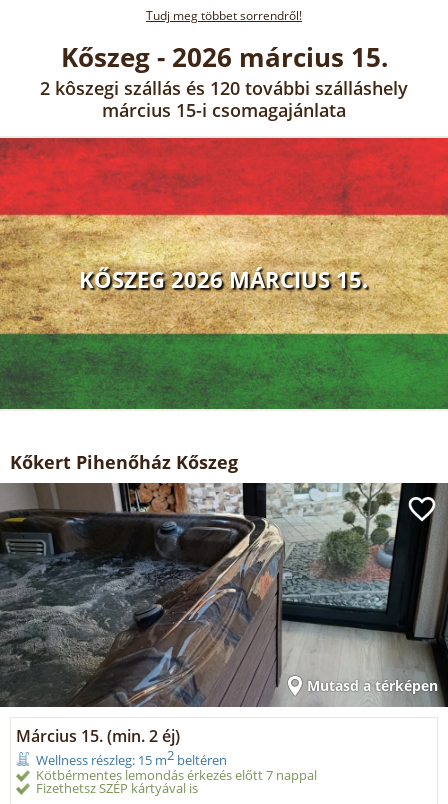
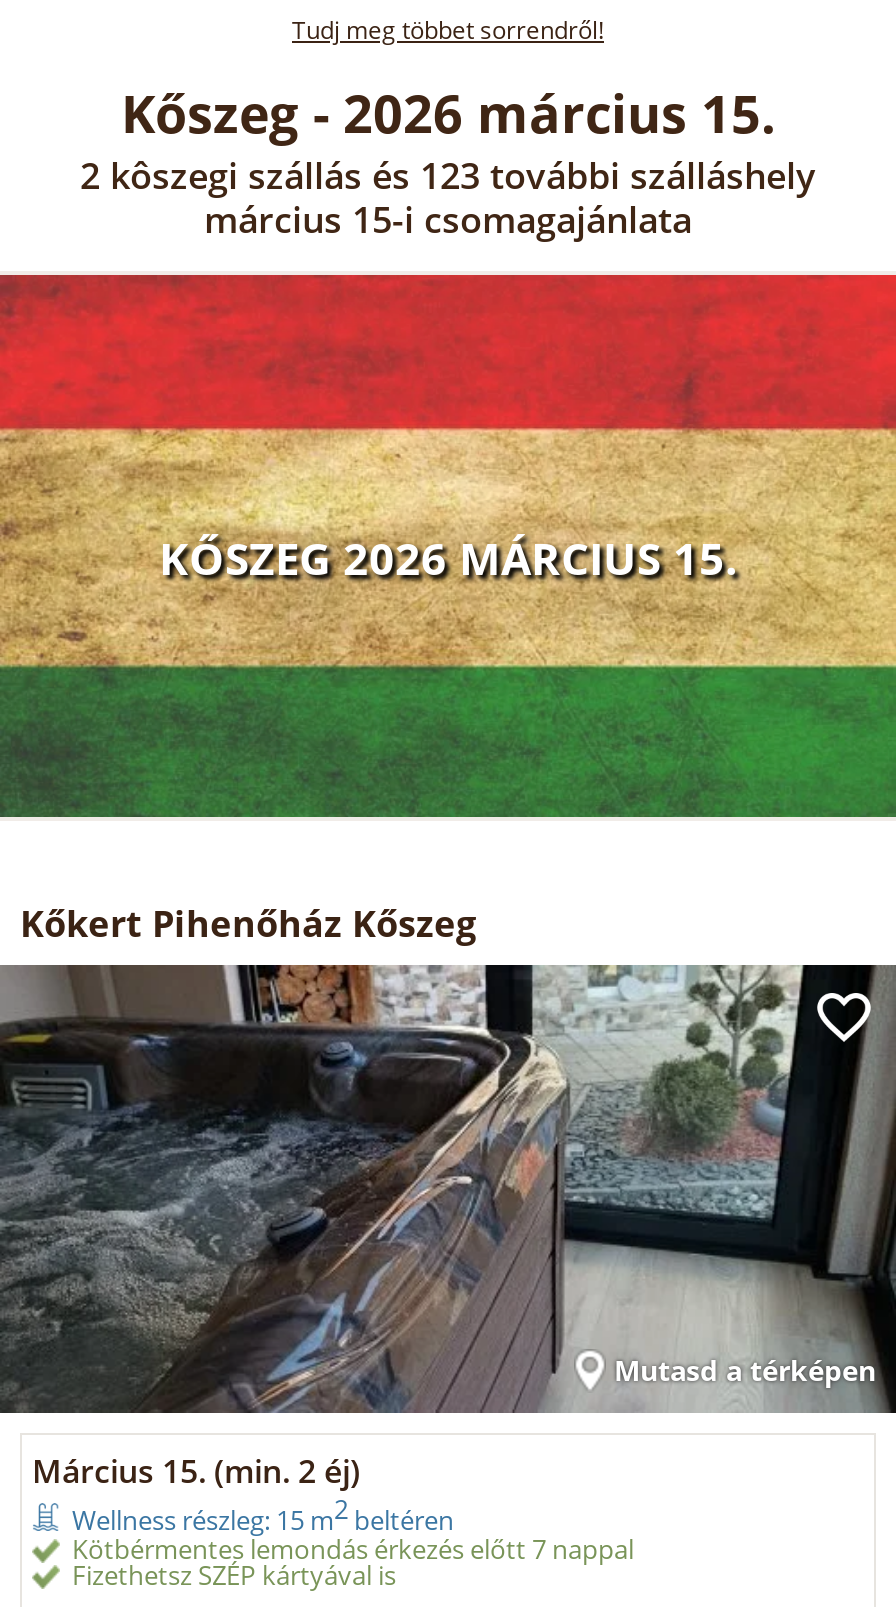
- 2 kôszegi szállás és 120 további szálláshely
+ 2 kôszegi szállás és 123 további szálláshely
